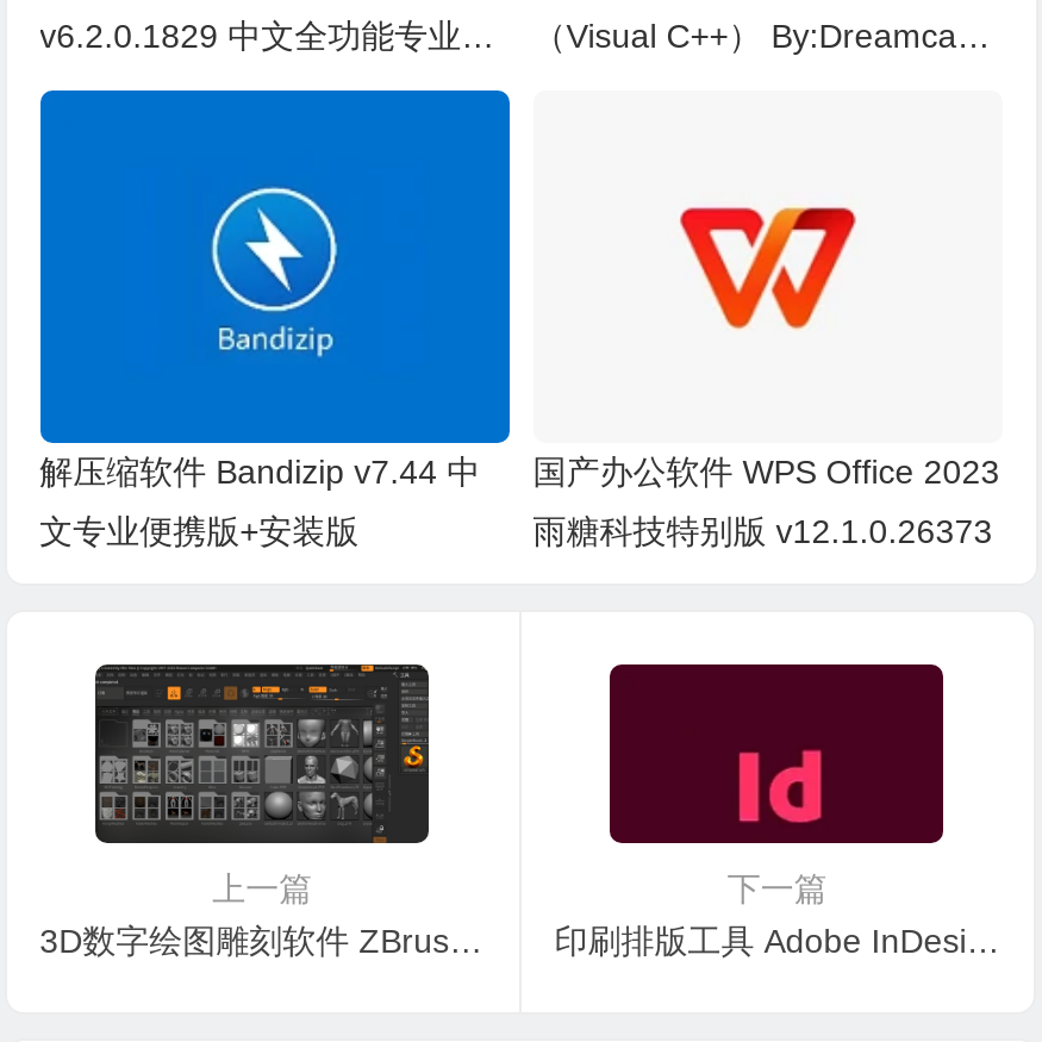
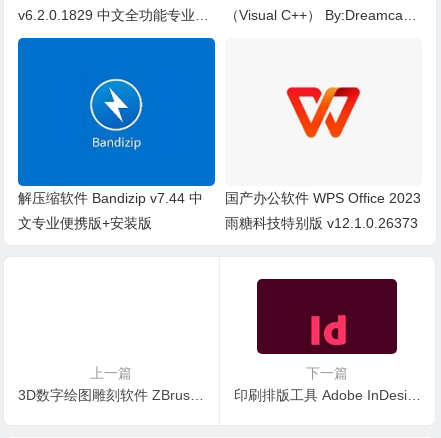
- [image]
